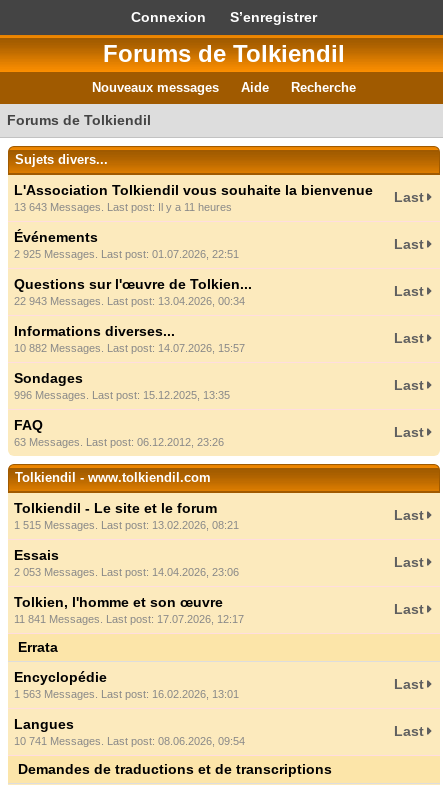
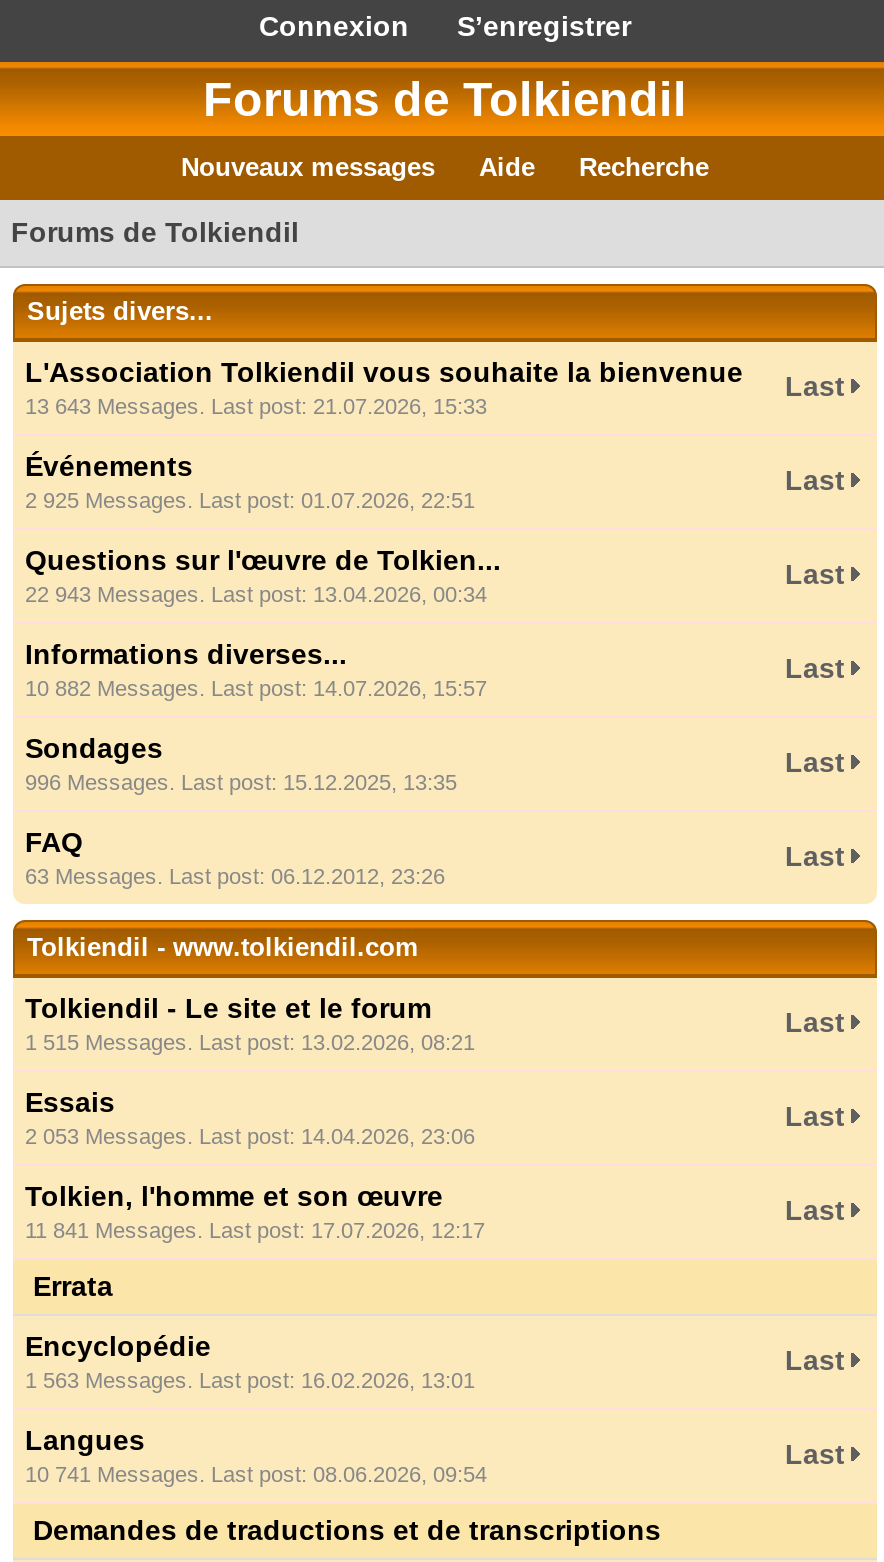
- 13 643 Messages. Last post: Il y a 11 heures
+ 13 643 Messages. Last post: 21.07.2026, 15:33
